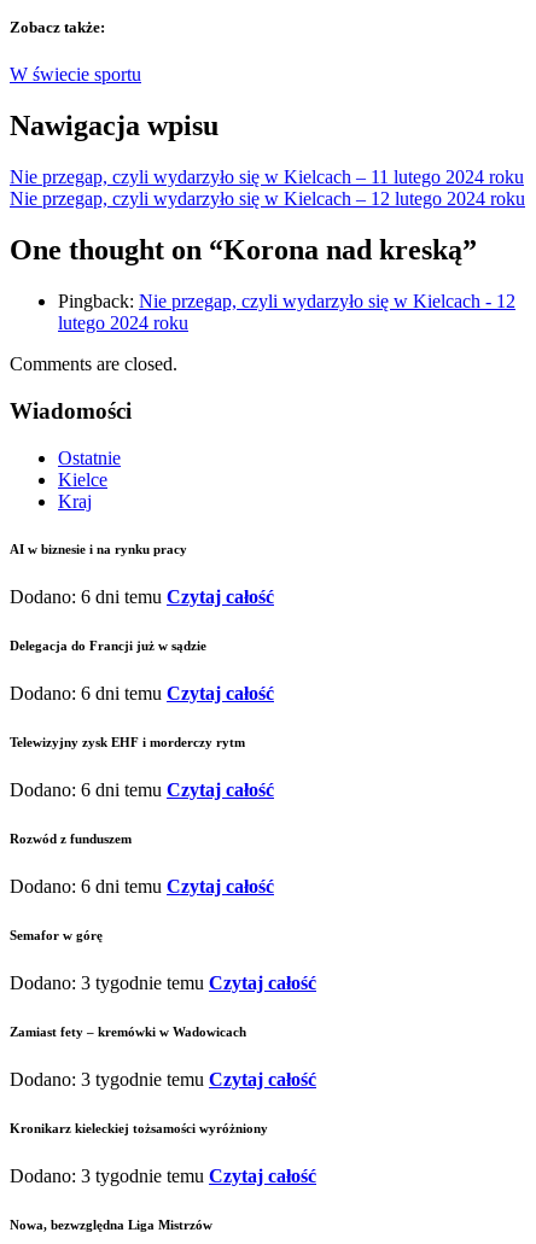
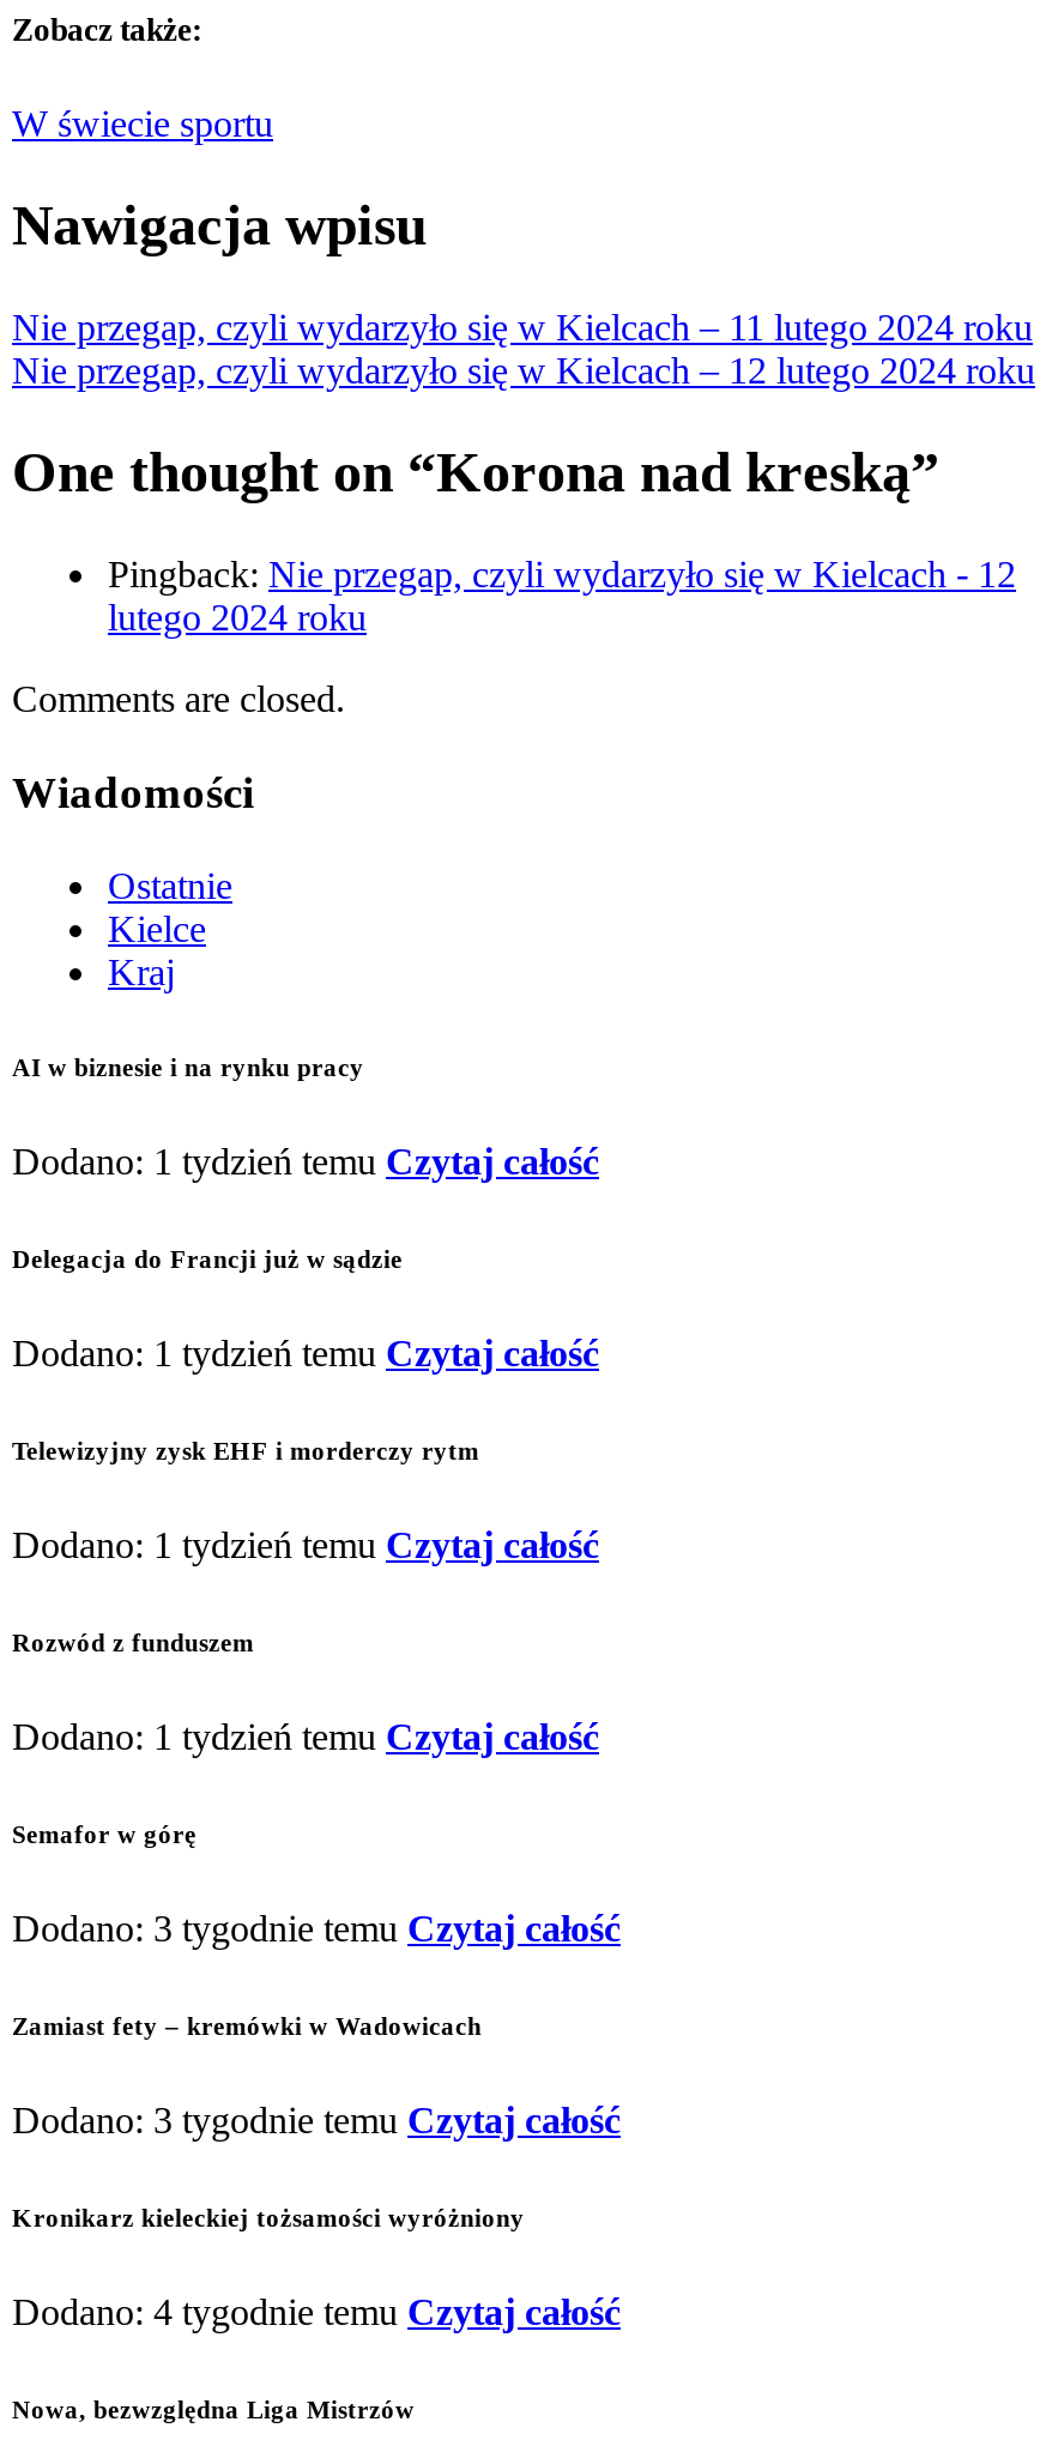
- Dodano: 6 dni temu Czytaj całość
+ Dodano: 1 tydzień temu Czytaj całość

- Dodano: 6 dni temu Czytaj całość
+ Dodano: 1 tydzień temu Czytaj całość

- Dodano: 6 dni temu Czytaj całość
+ Dodano: 1 tydzień temu Czytaj całość

- Dodano: 6 dni temu Czytaj całość
+ Dodano: 1 tydzień temu Czytaj całość

- Dodano: 3 tygodnie temu Czytaj całość
+ Dodano: 4 tygodnie temu Czytaj całość
